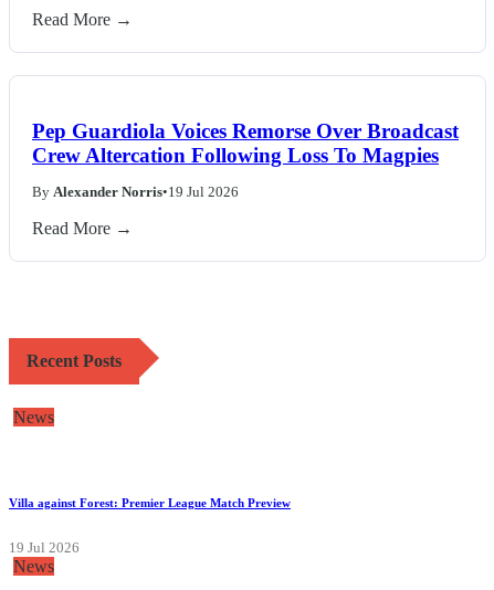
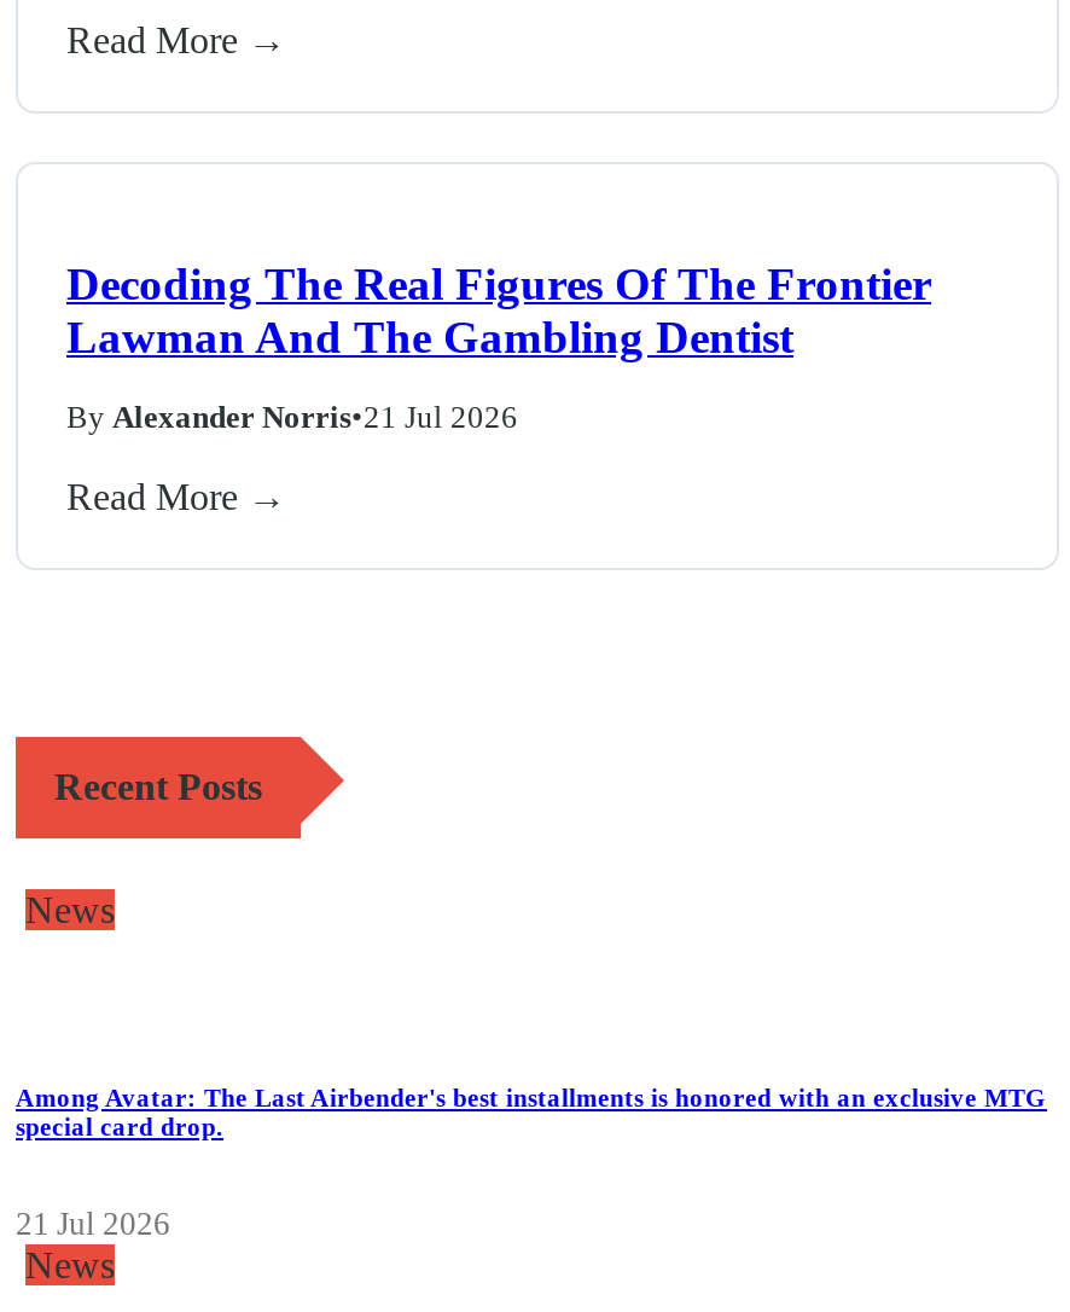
- Pep Guardiola Voices Remorse Over Broadcast
- Crew Altercation Following Loss To Magpies
+ Decoding The Real Figures Of The Frontier
+ Lawman And The Gambling Dentist

- By Alexander Norris•19 Jul 2026
+ By Alexander Norris•21 Jul 2026

- Villa against Forest: Premier League Match Preview
+ Among Avatar: The Last Airbender's best installments is honored with an exclusive MTG
+ special card drop.

- 19 Jul 2026
+ 21 Jul 2026
